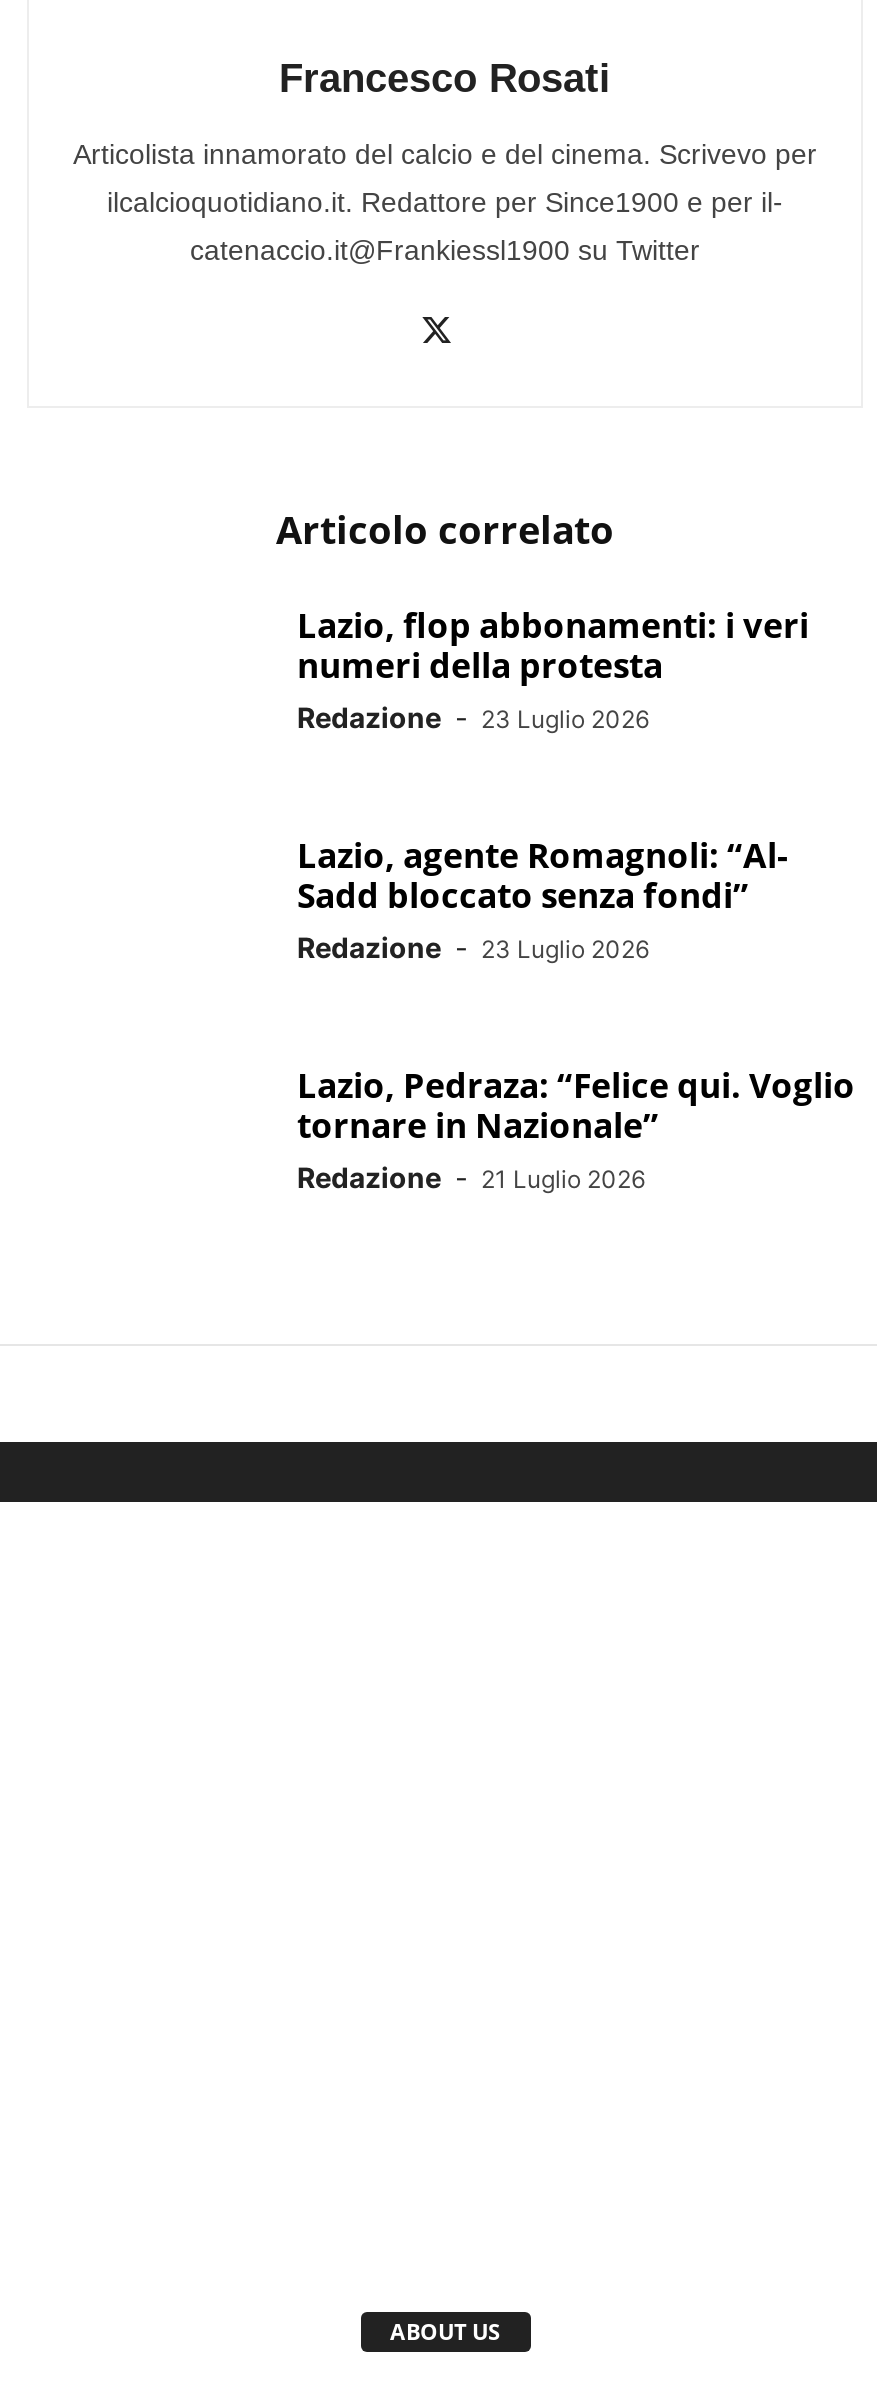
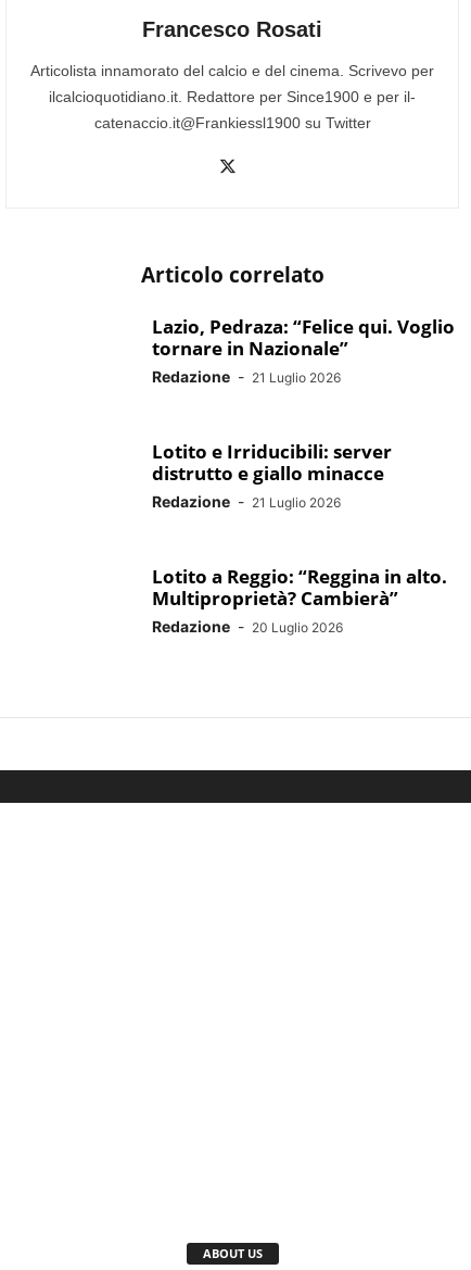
- Lazio, flop abbonamenti: i veri
- numeri della protesta
- Redazione - 23 Luglio 2026
- Lazio, agente Romagnoli: “Al-
- Sadd bloccato senza fondi”
- Redazione - 23 Luglio 2026

moved up: Lazio, Pedraza: “Felice qui. Voglio | tornare in Nazionale” | Redazione - 21 Luglio 2026

+ Lotito e Irriducibili: server
+ distrutto e giallo minacce
+ Redazione - 21 Luglio 2026
+ Lotito a Reggio: “Reggina in alto.
+ Multiproprietà? Cambierà”
+ Redazione - 20 Luglio 2026
